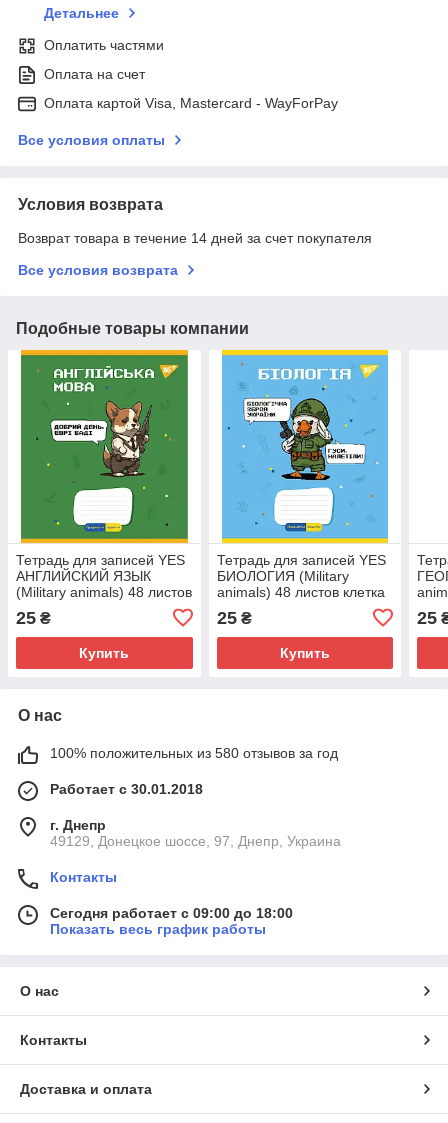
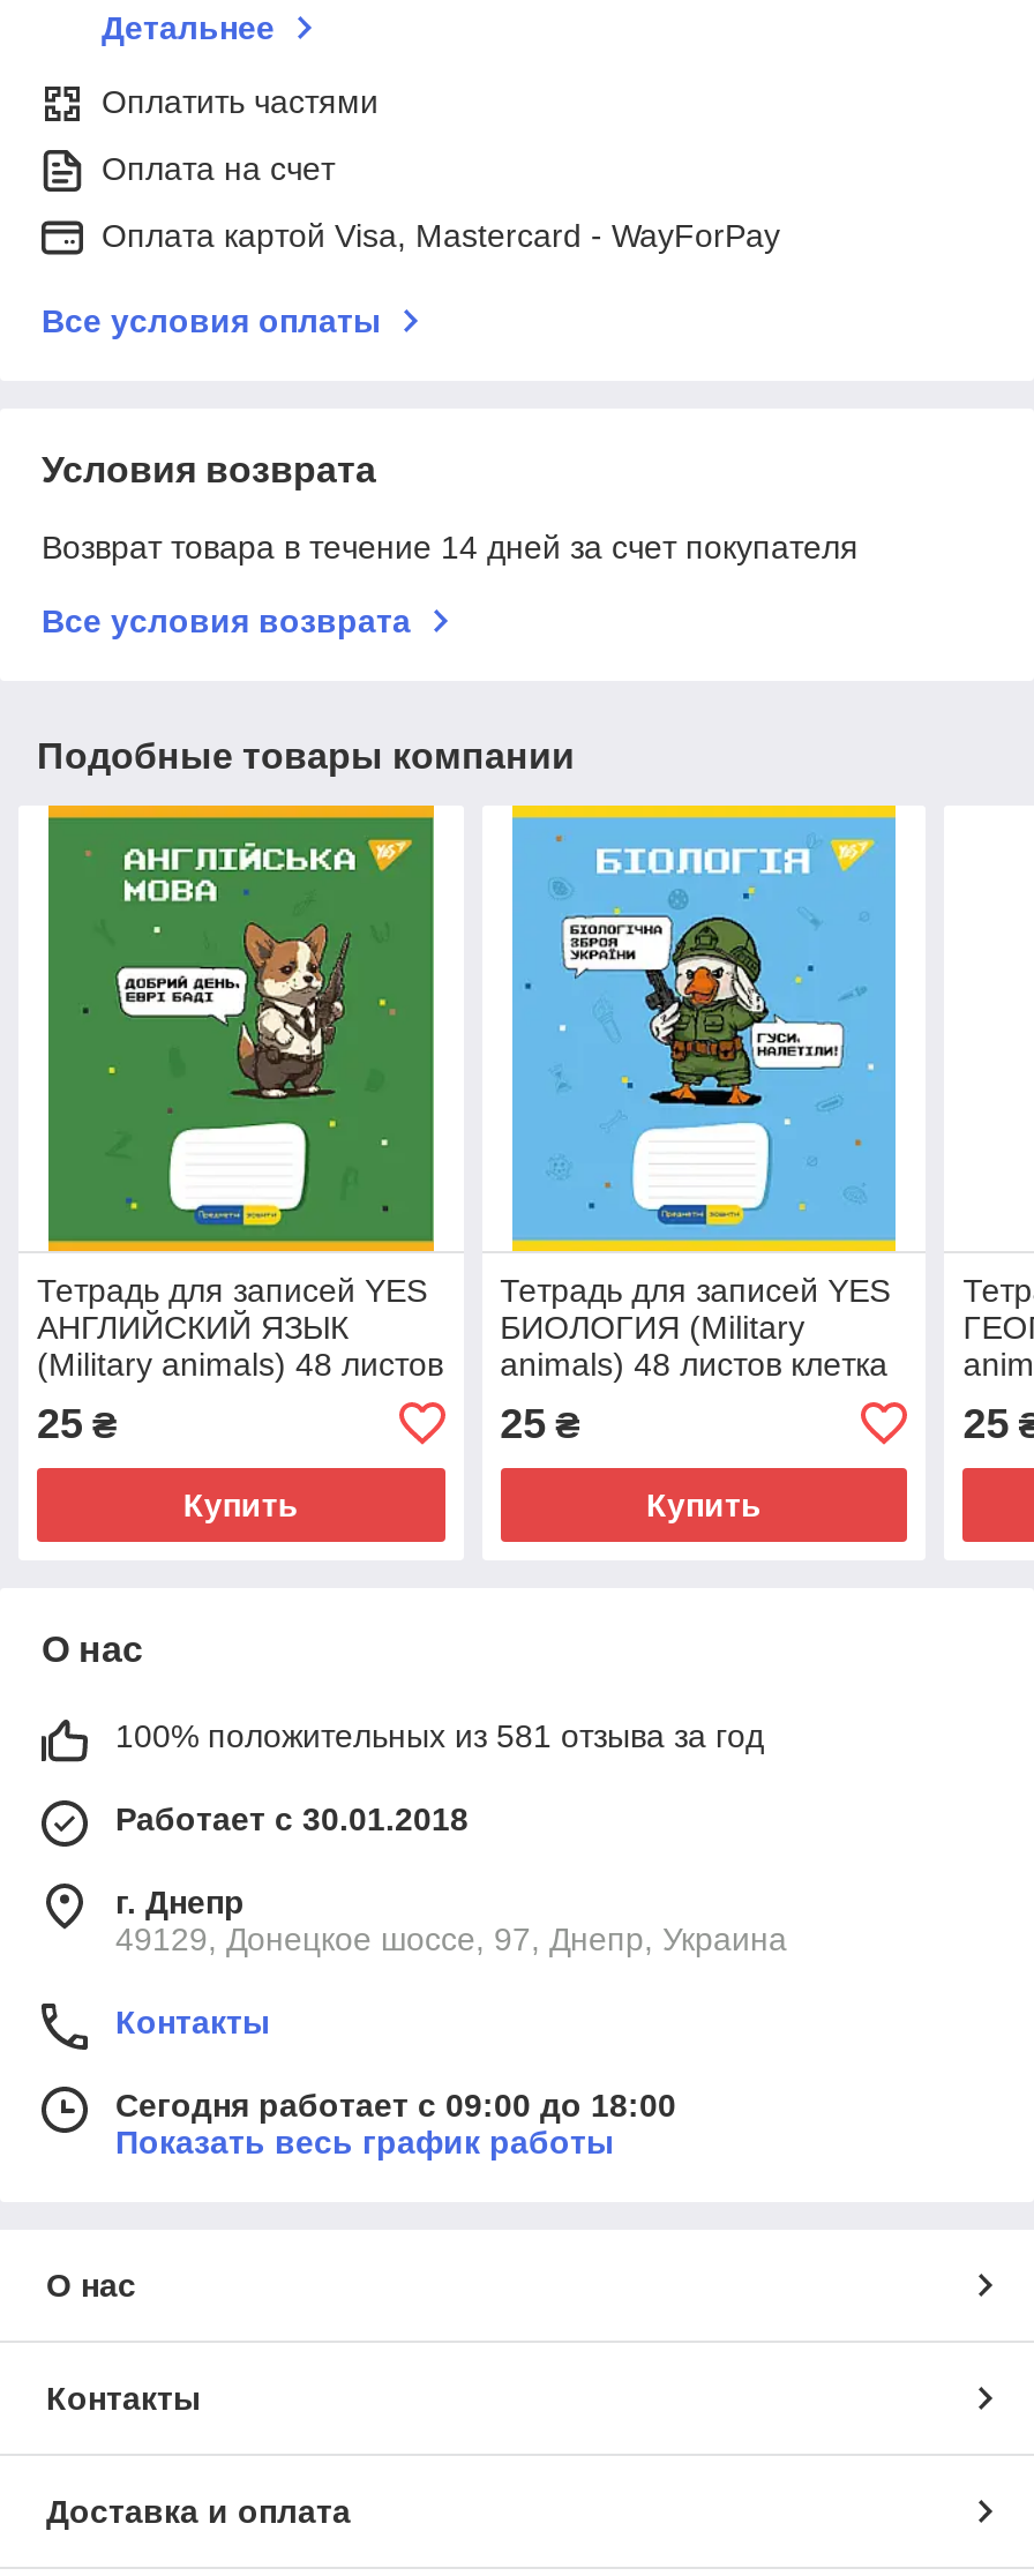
- 100% положительных из 580 отзывов за год
+ 100% положительных из 581 отзыва за год
